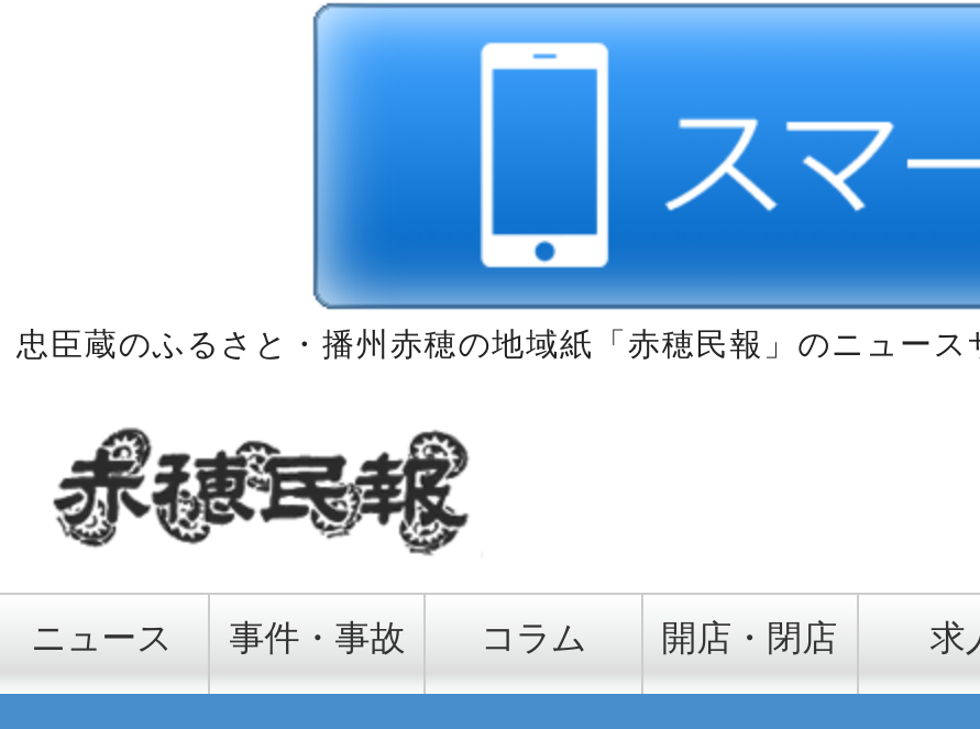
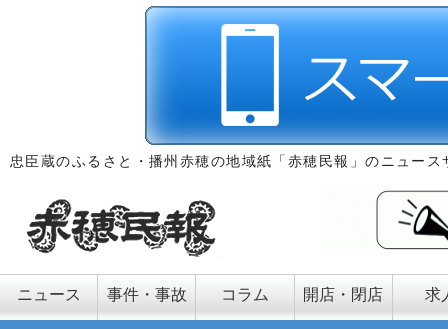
+ [image]
